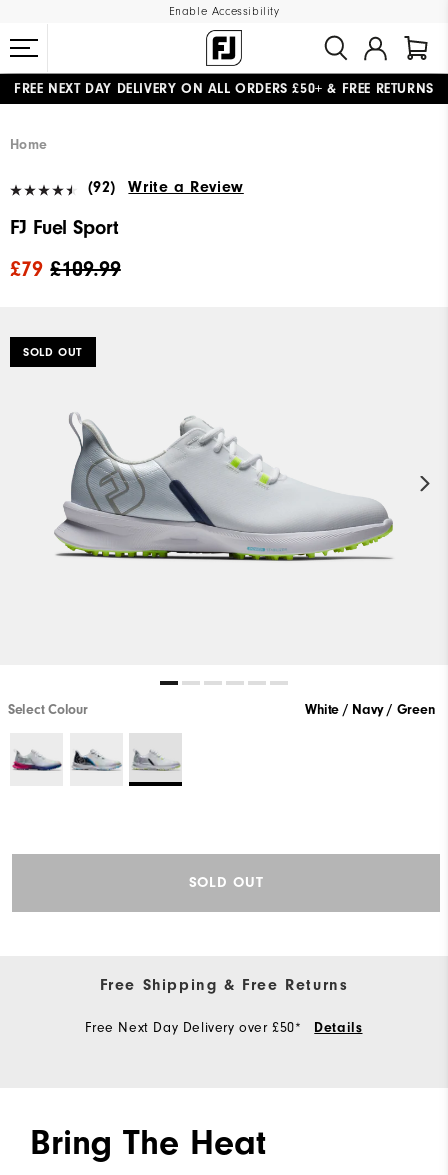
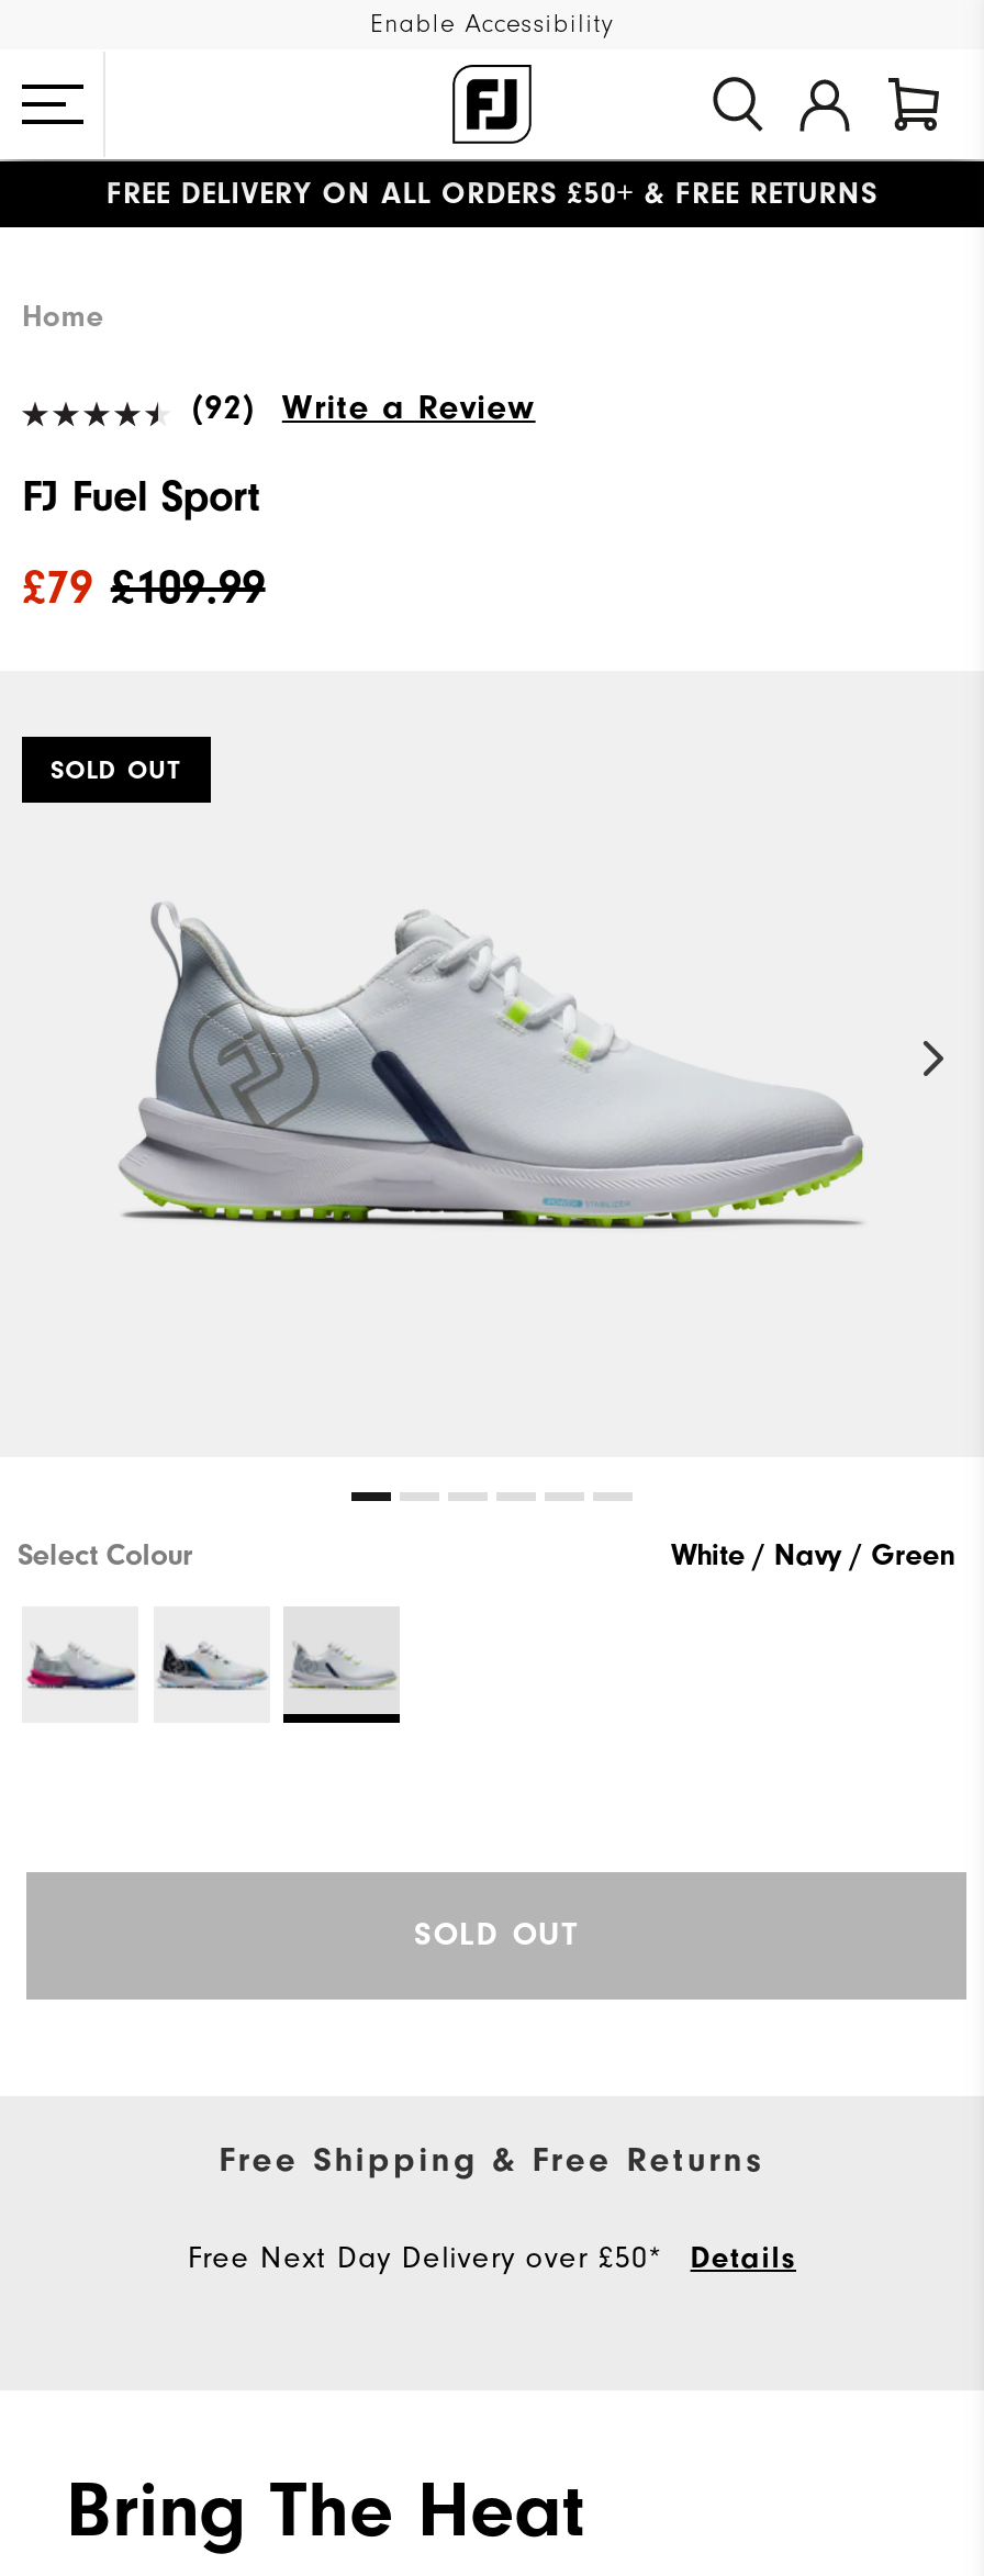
- FREE NEXT DAY DELIVERY ON ALL ORDERS £50+ & FREE RETURNS
+ FREE DELIVERY ON ALL ORDERS £50+ & FREE RETURNS
